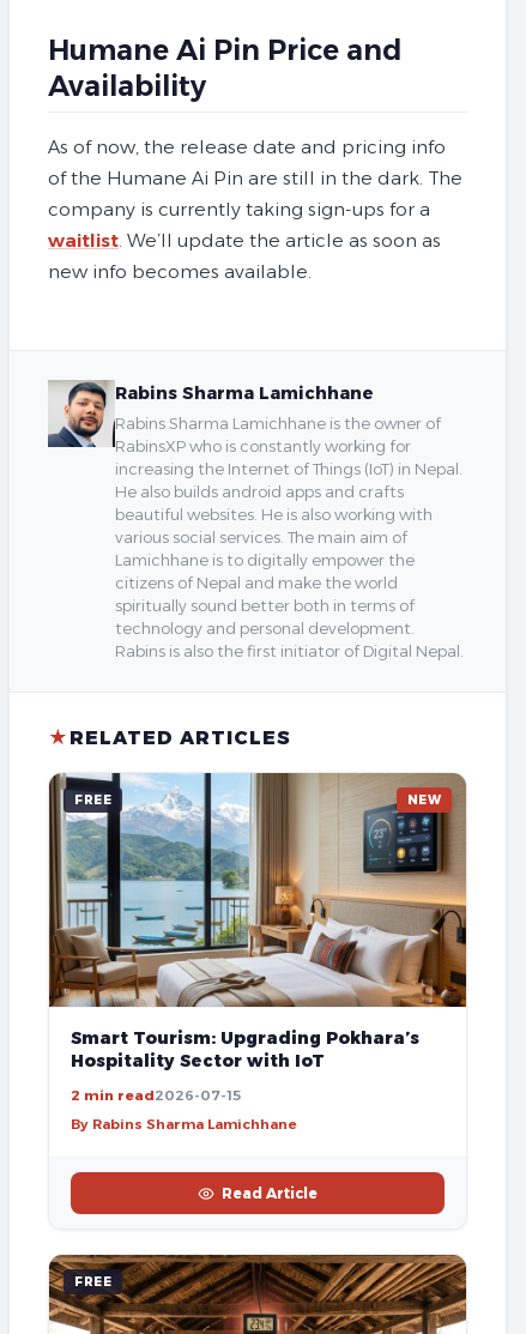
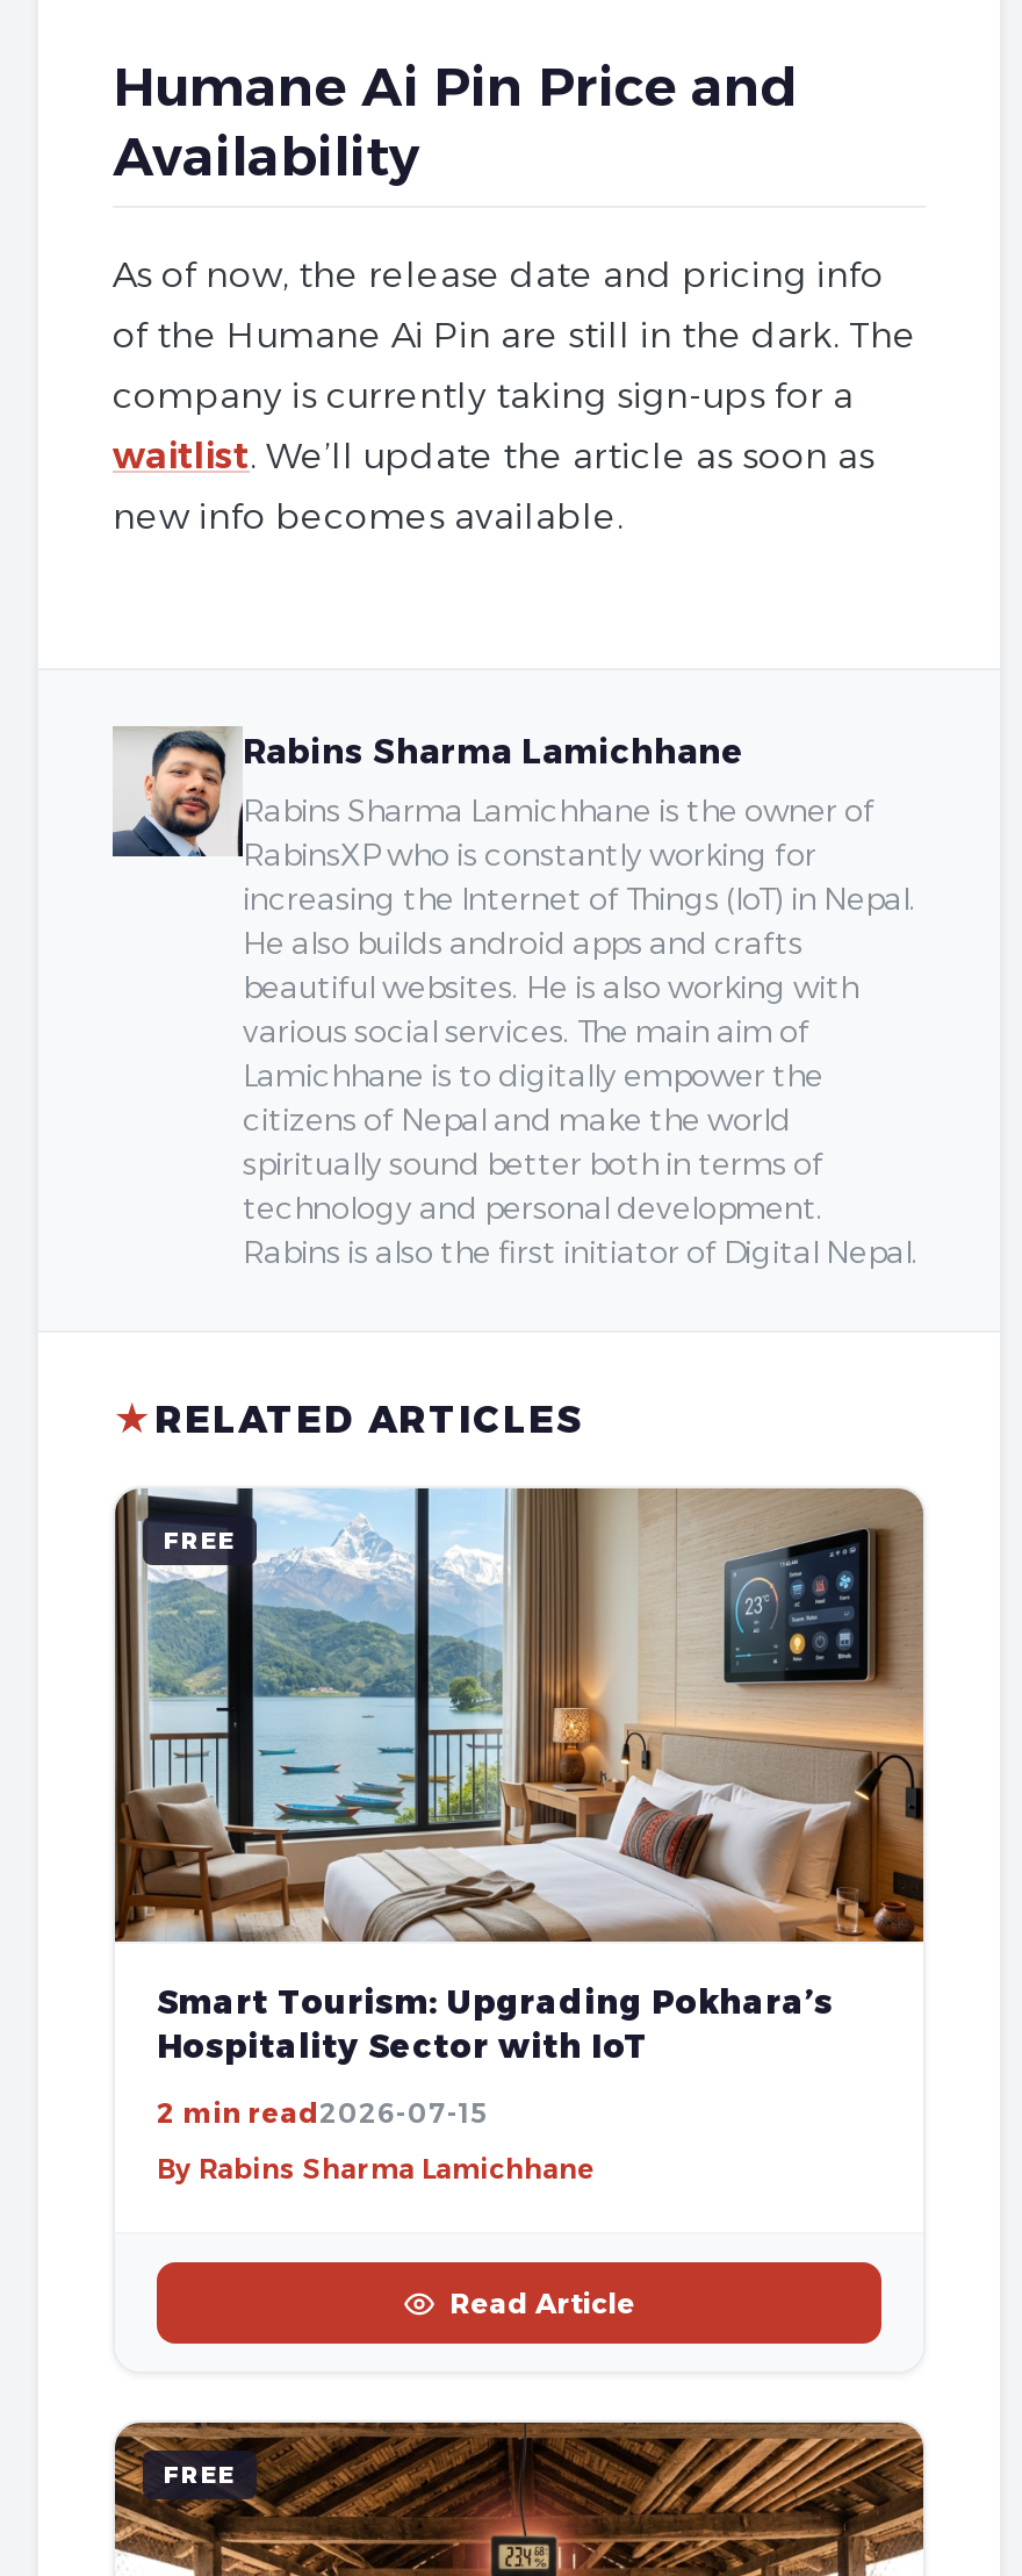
- NEW
